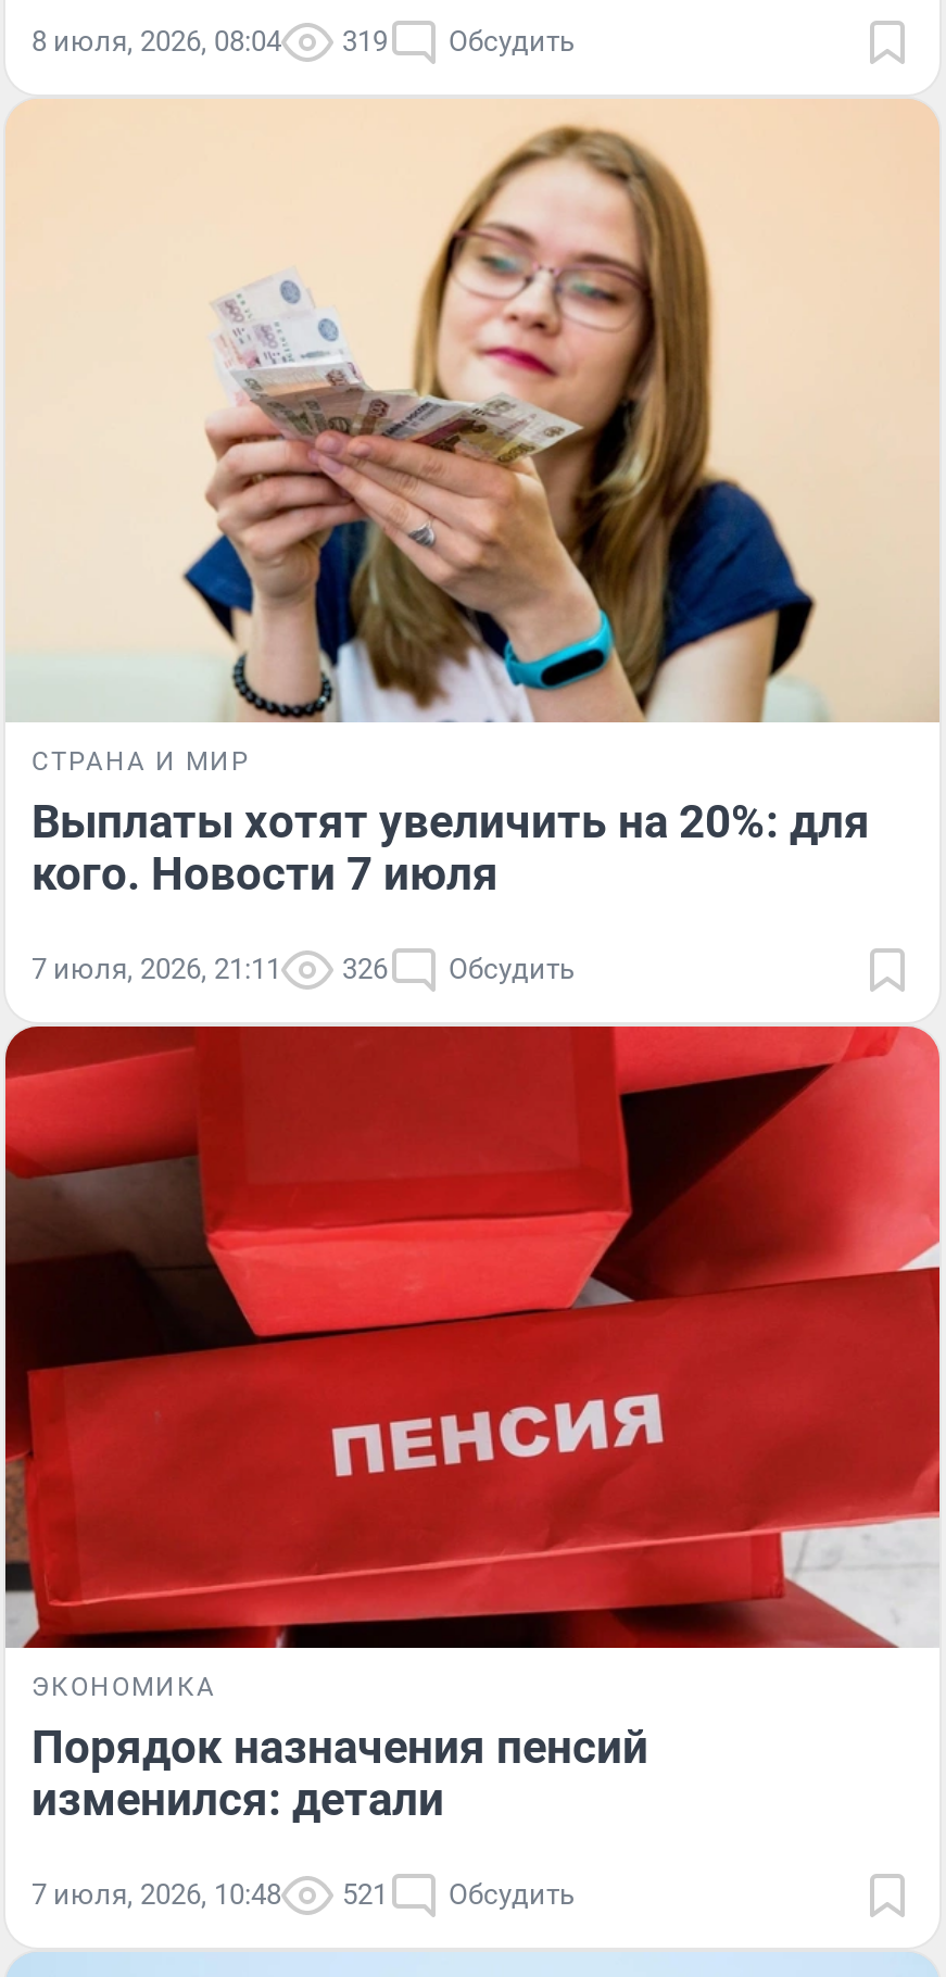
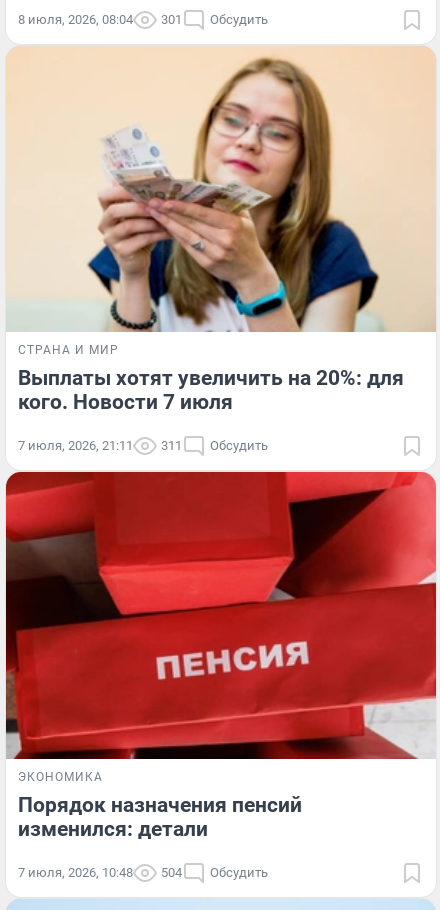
- 8 июля, 2026, 08:04 319 Обсудить
+ 8 июля, 2026, 08:04 301 Обсудить

- 7 июля, 2026, 21:11 326 Обсудить
+ 7 июля, 2026, 21:11 311 Обсудить

- 7 июля, 2026, 10:48 521 Обсудить
+ 7 июля, 2026, 10:48 504 Обсудить
